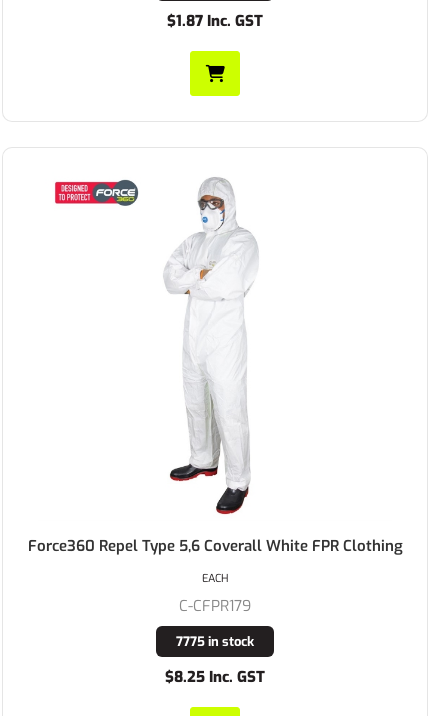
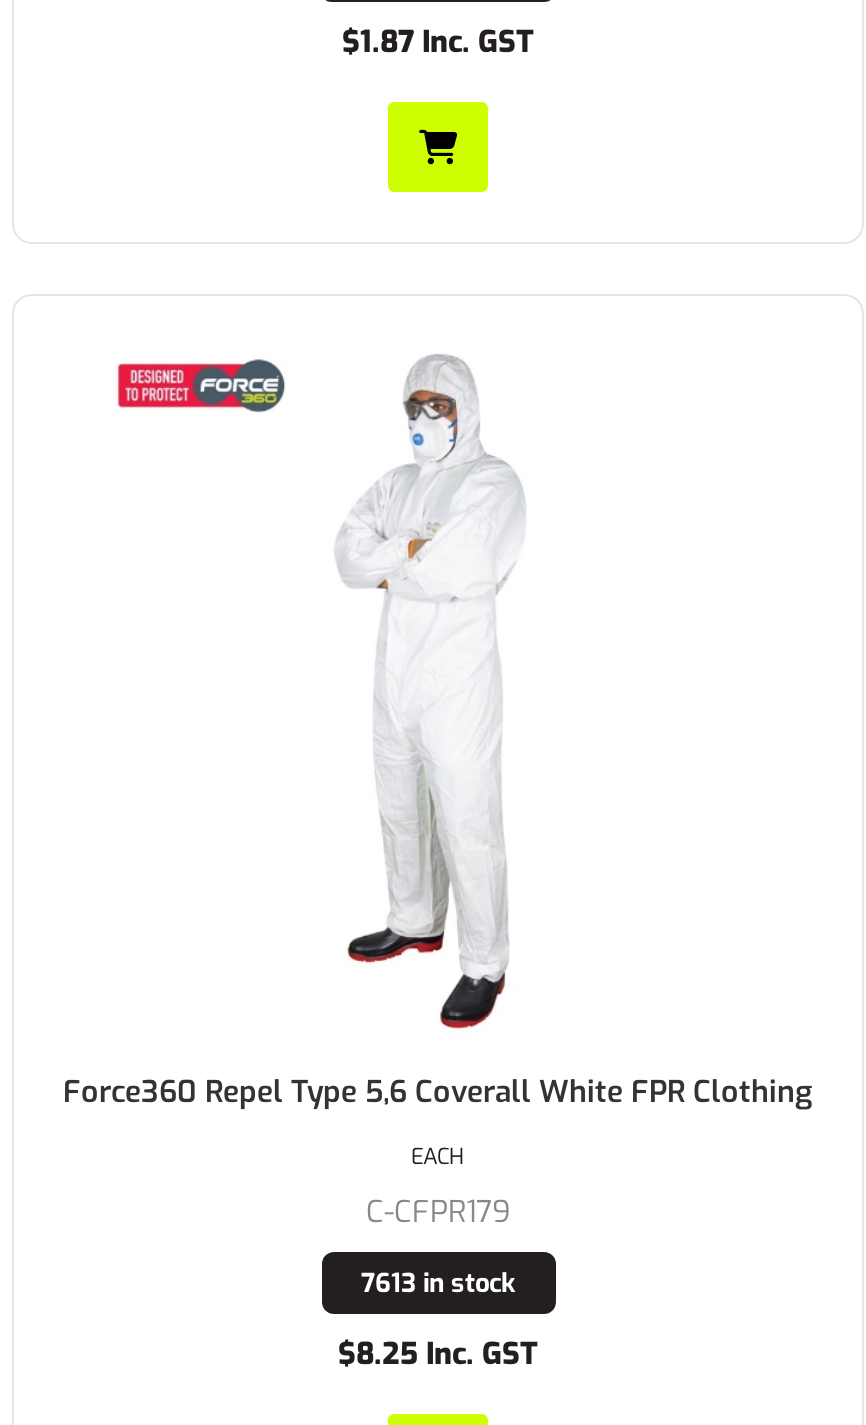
- 7775 in stock
+ 7613 in stock
